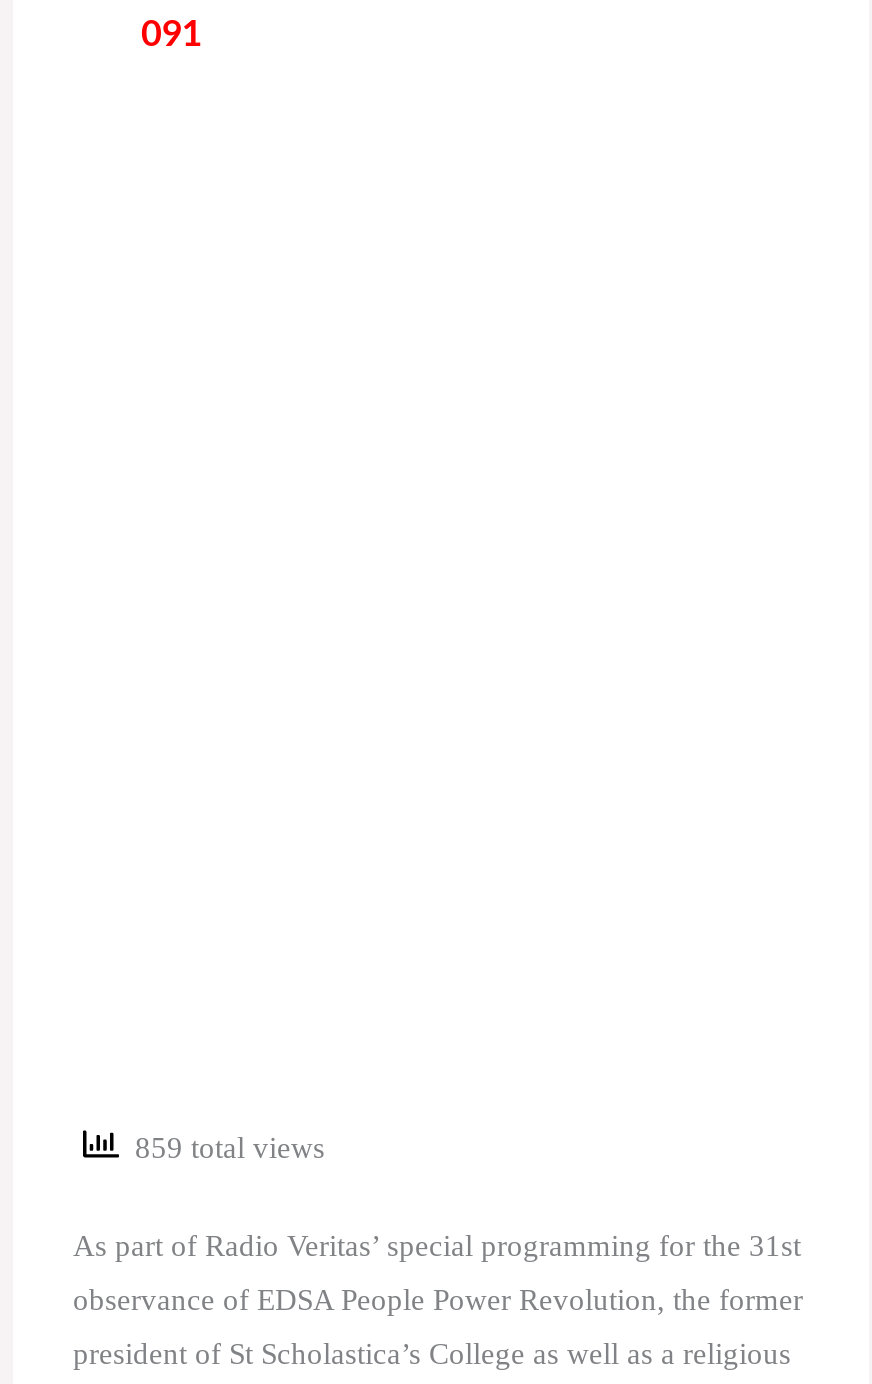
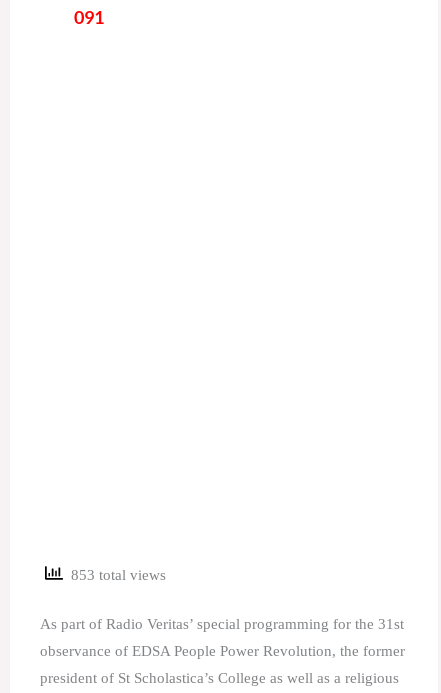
- 859 total views
+ 853 total views
